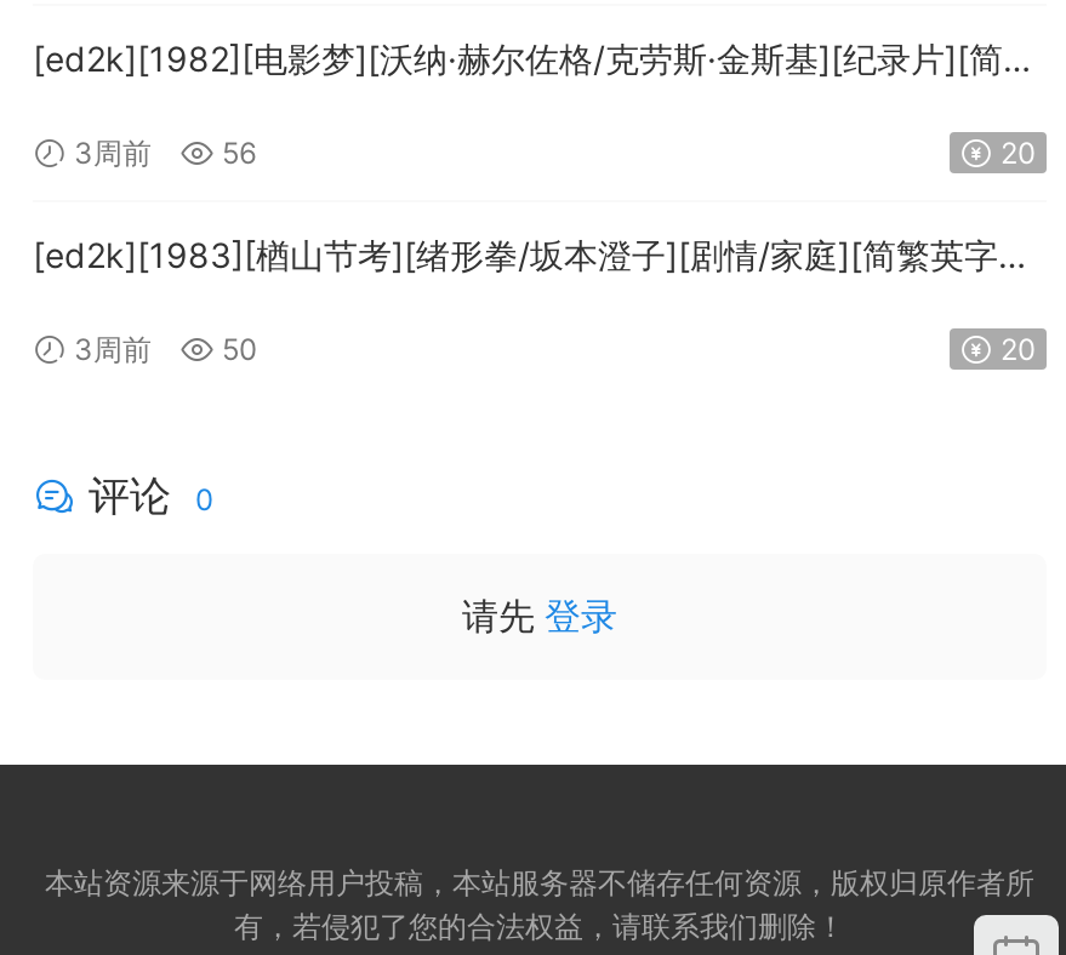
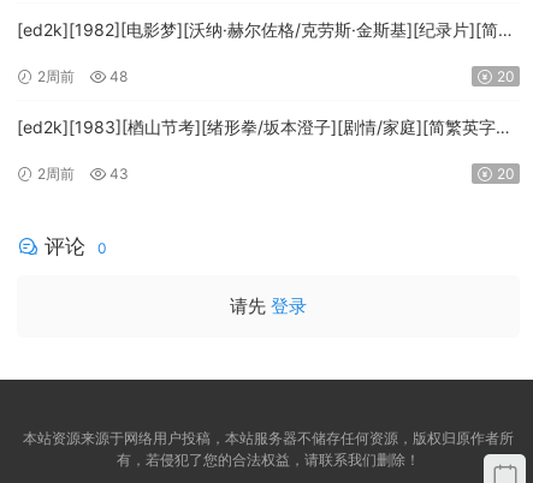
- 3周前
+ 2周前

- 56
+ 48

- 3周前
+ 2周前

- 50
+ 43
